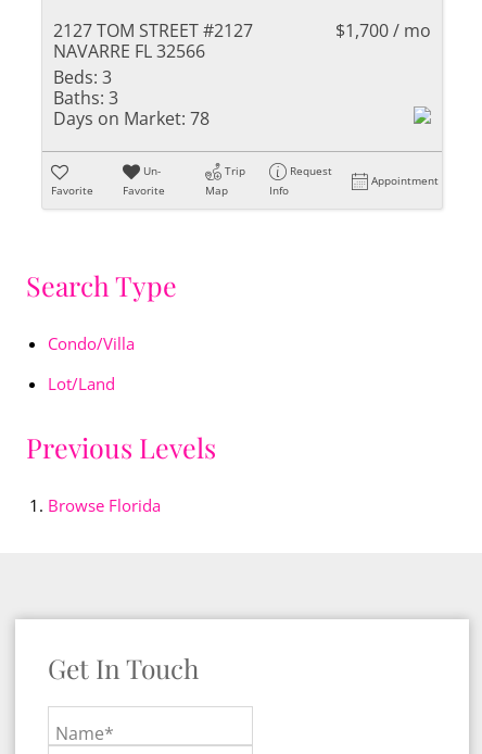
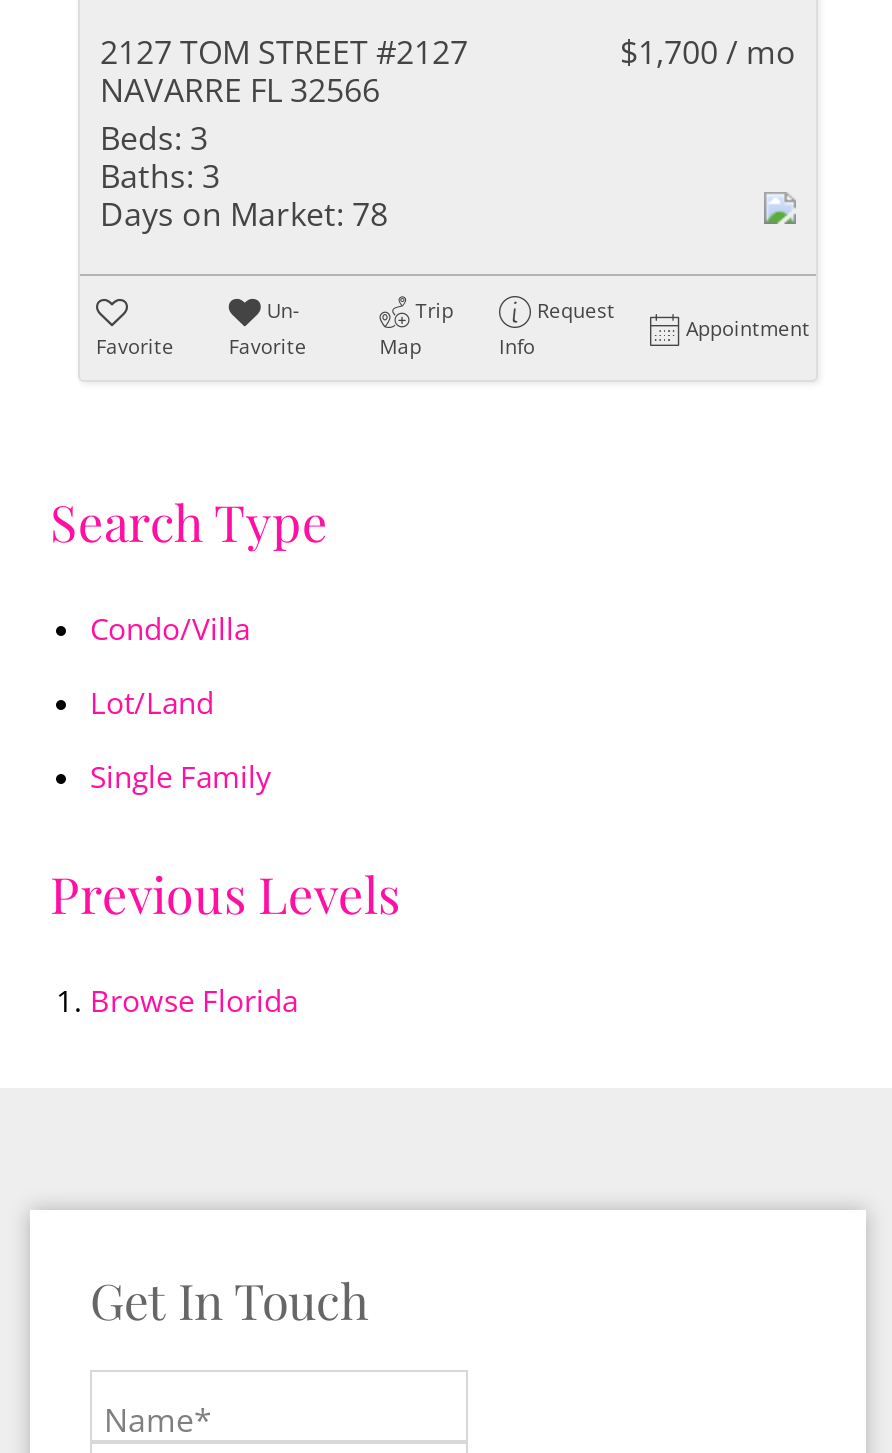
+ Single Family
